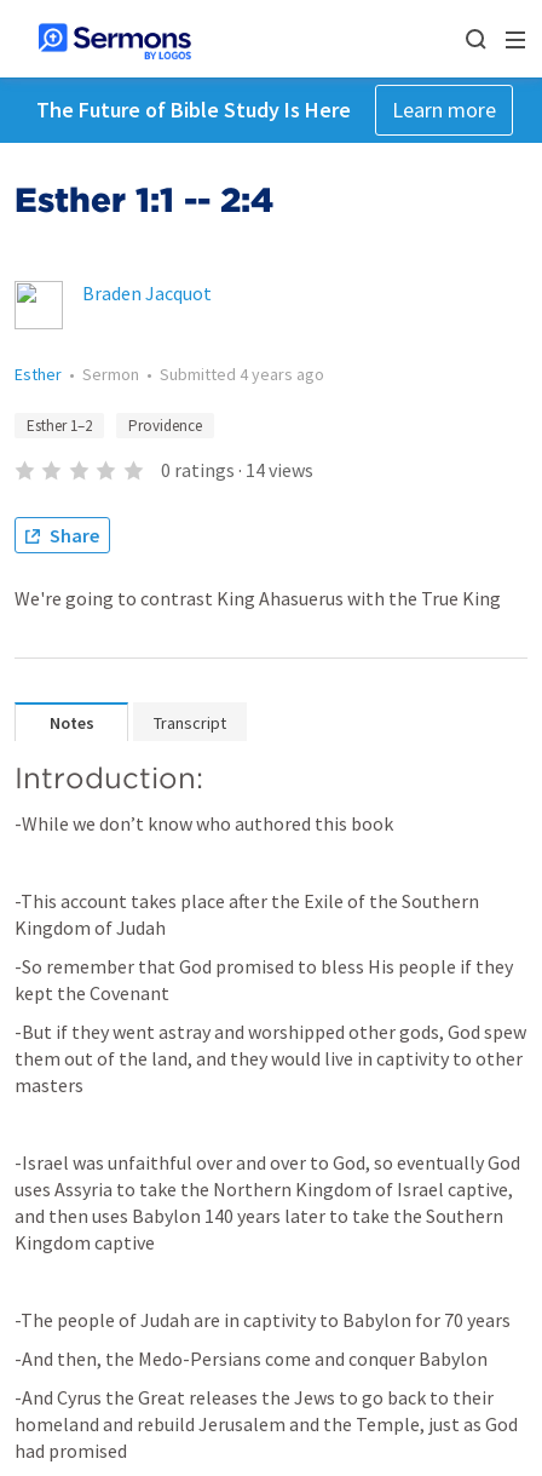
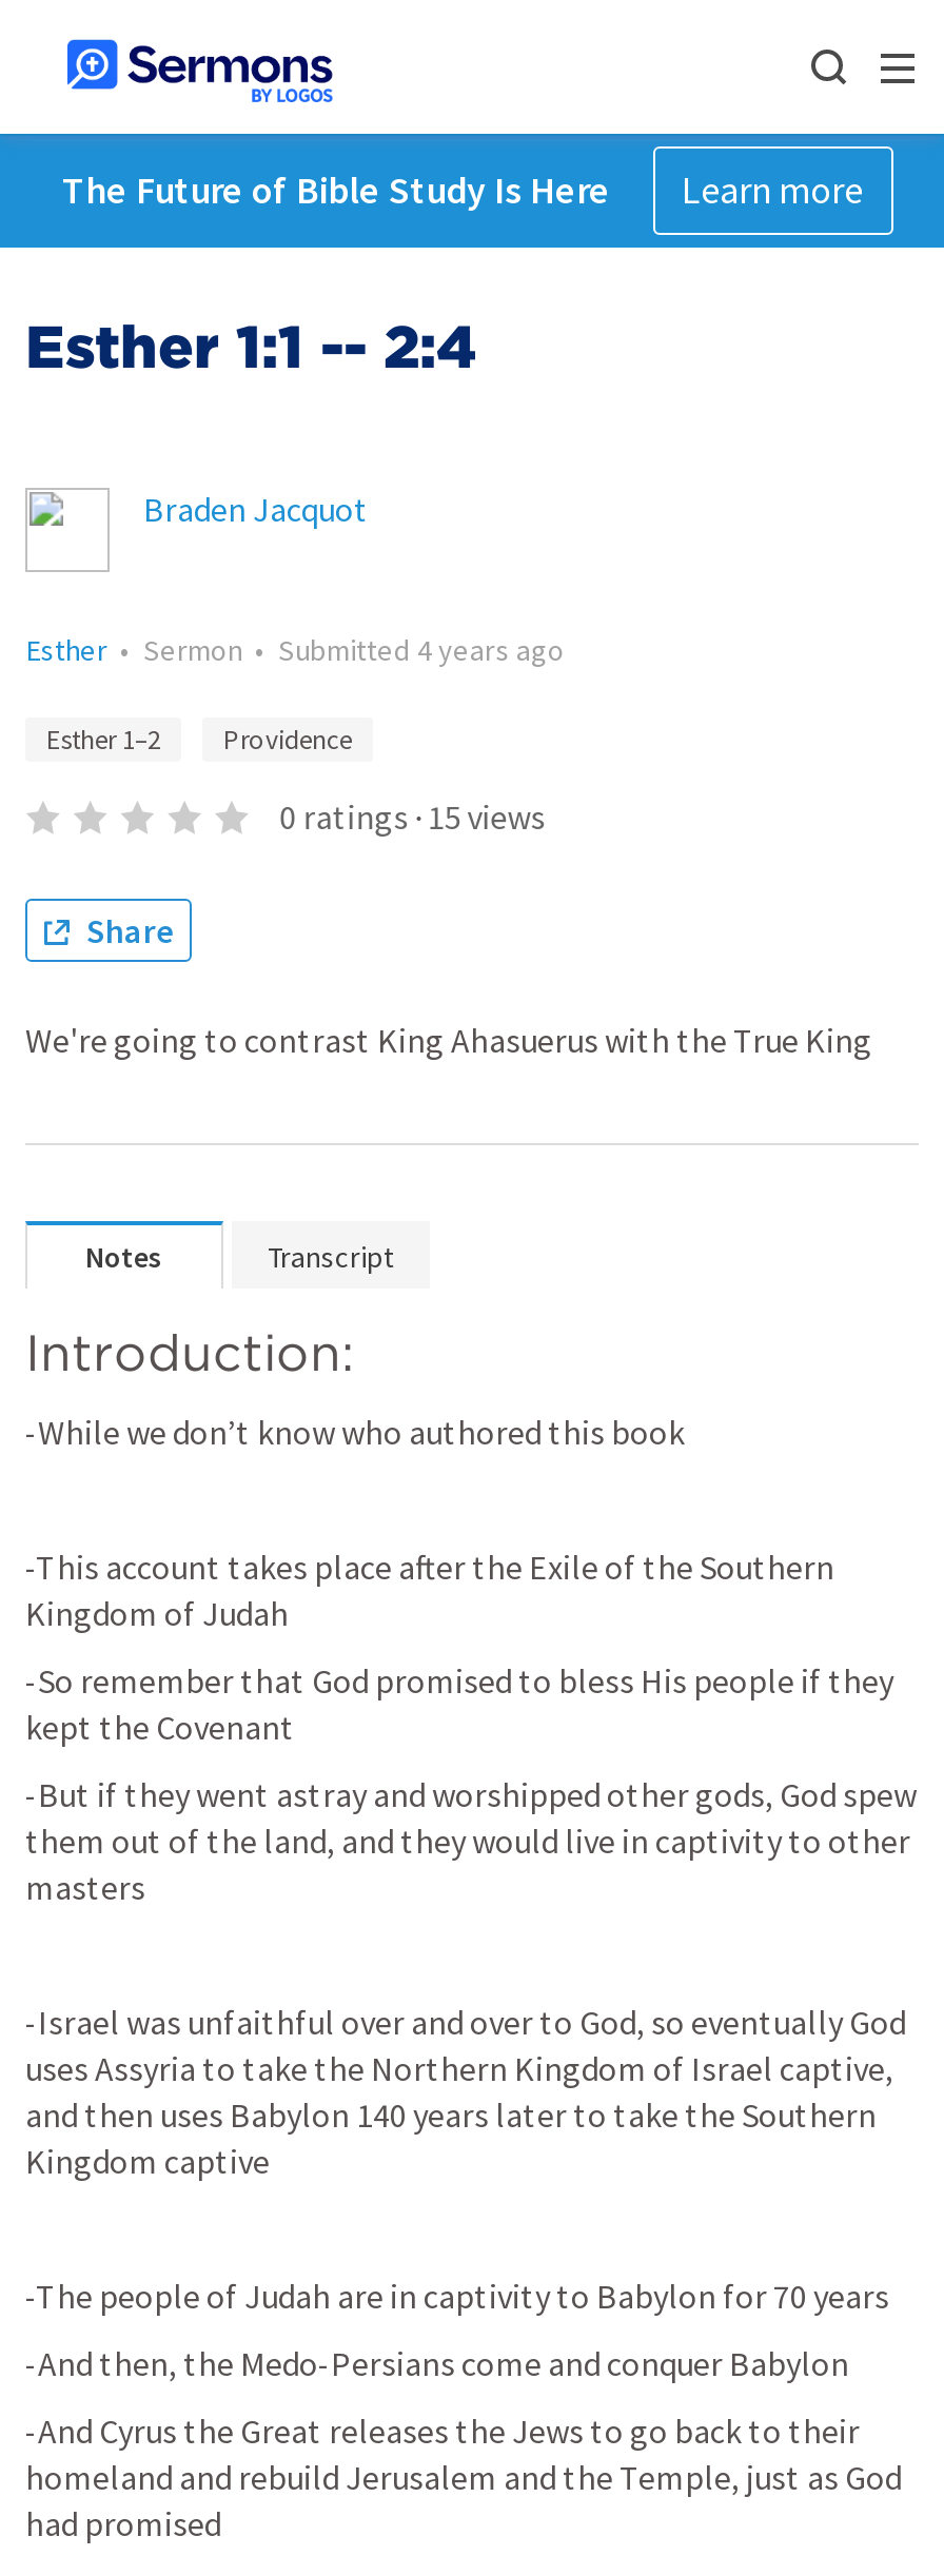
- 0 ratings · 14 views
+ 0 ratings · 15 views
